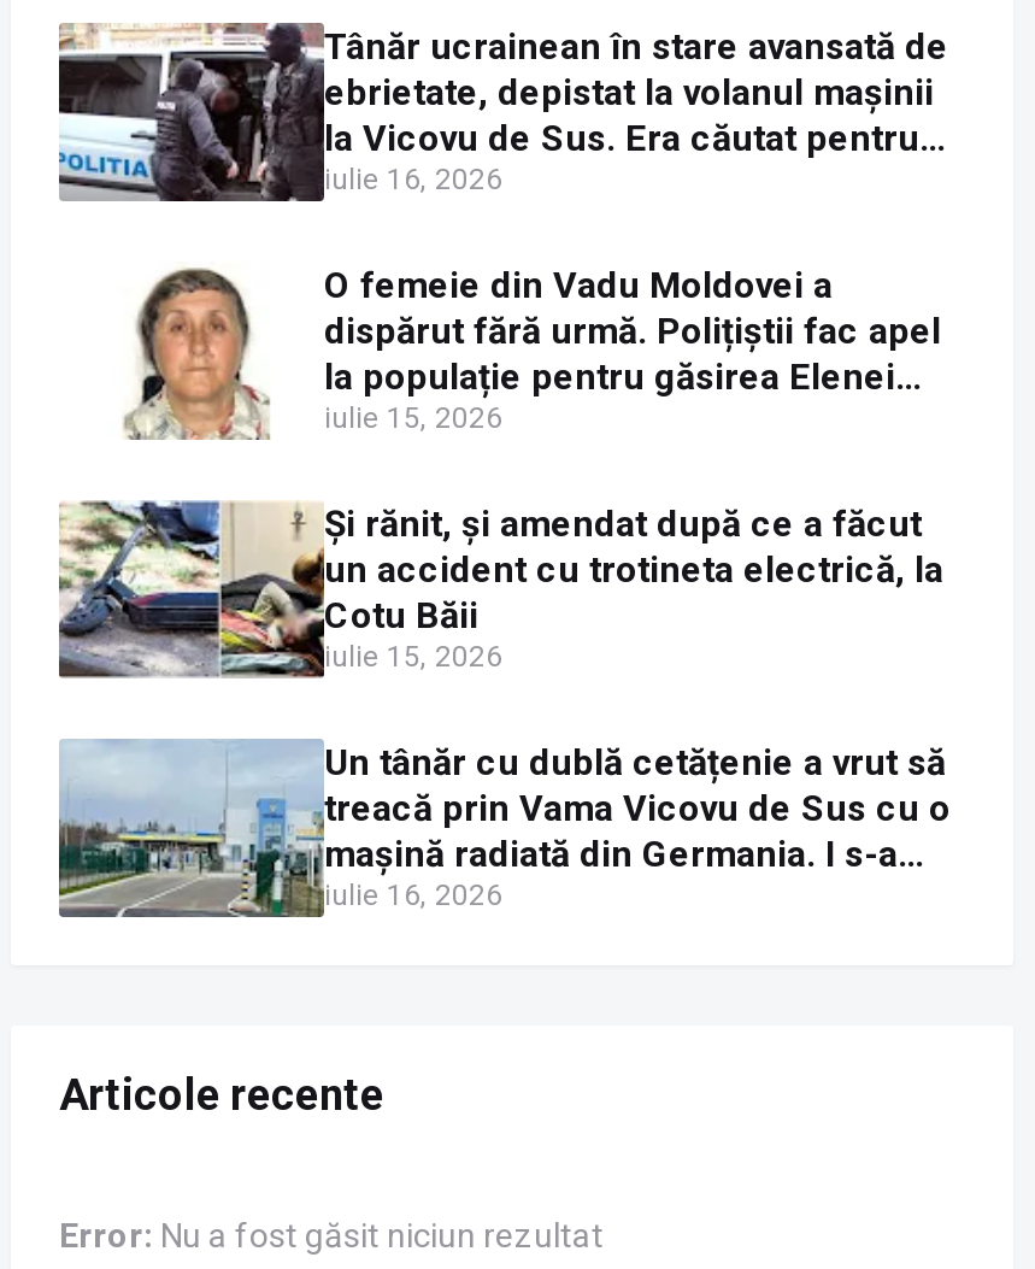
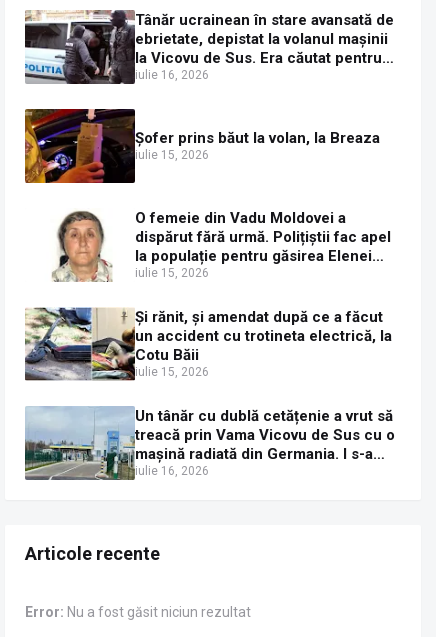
+ [image]
+ Șofer prins băut la volan, la Breaza
+ iulie 15, 2026
